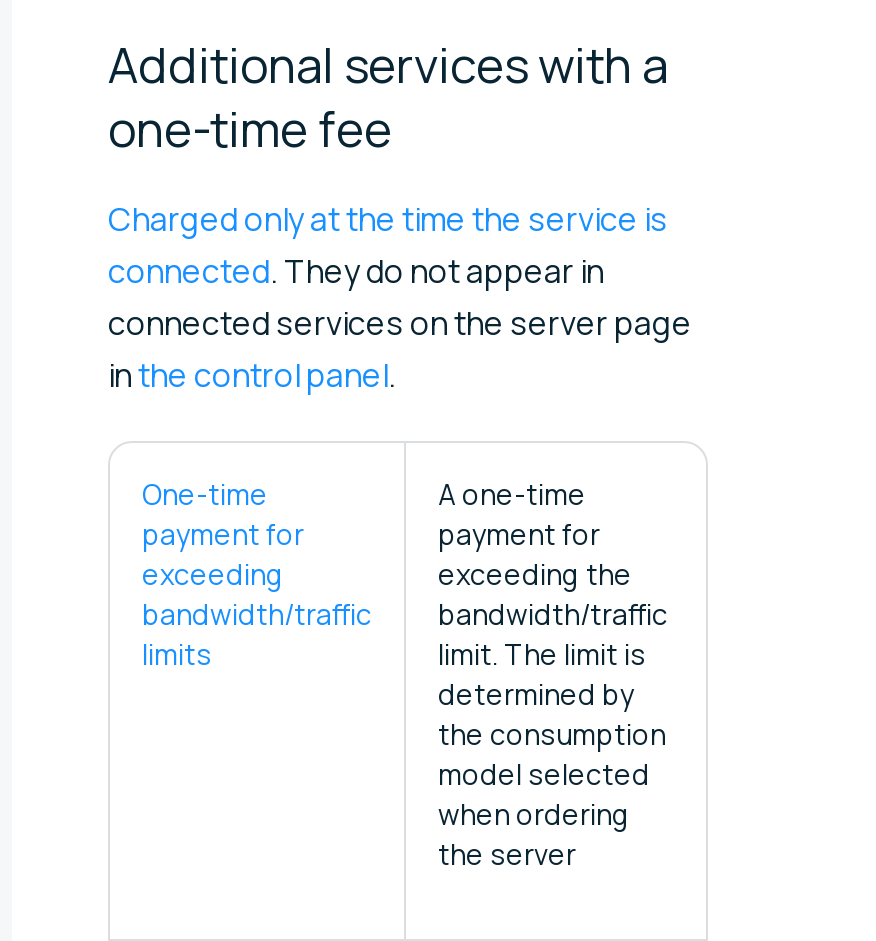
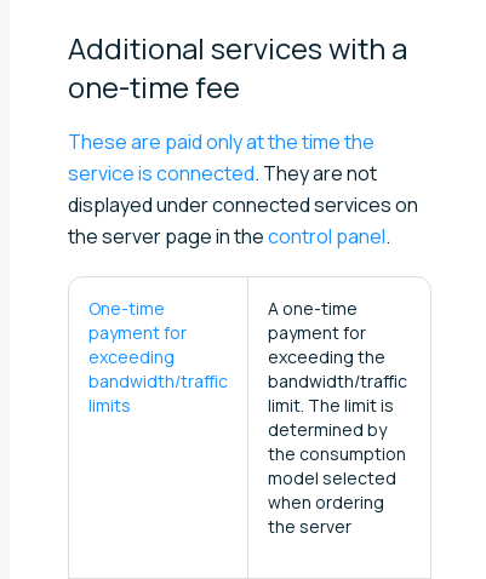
- Charged only at the time the service is
- connected. They do not appear in
- connected services on the server page
- in the control panel.
+ These are paid only at the time the
+ service is connected. They are not
+ displayed under connected services on
+ the server page in the control panel.
